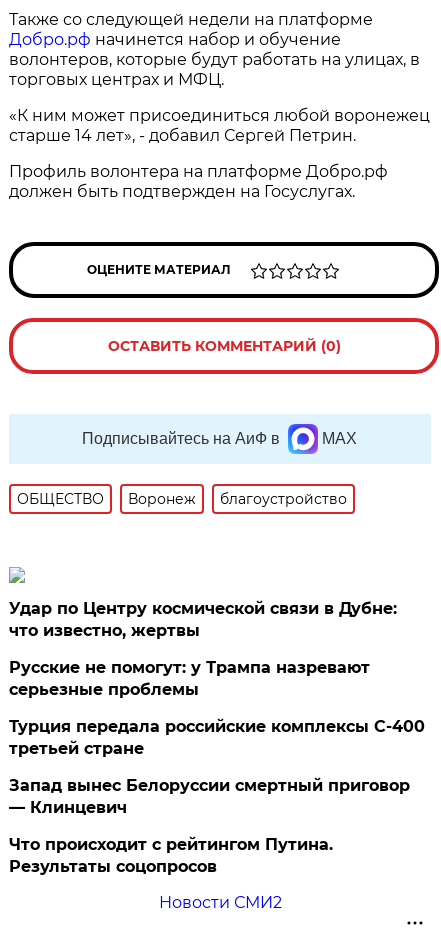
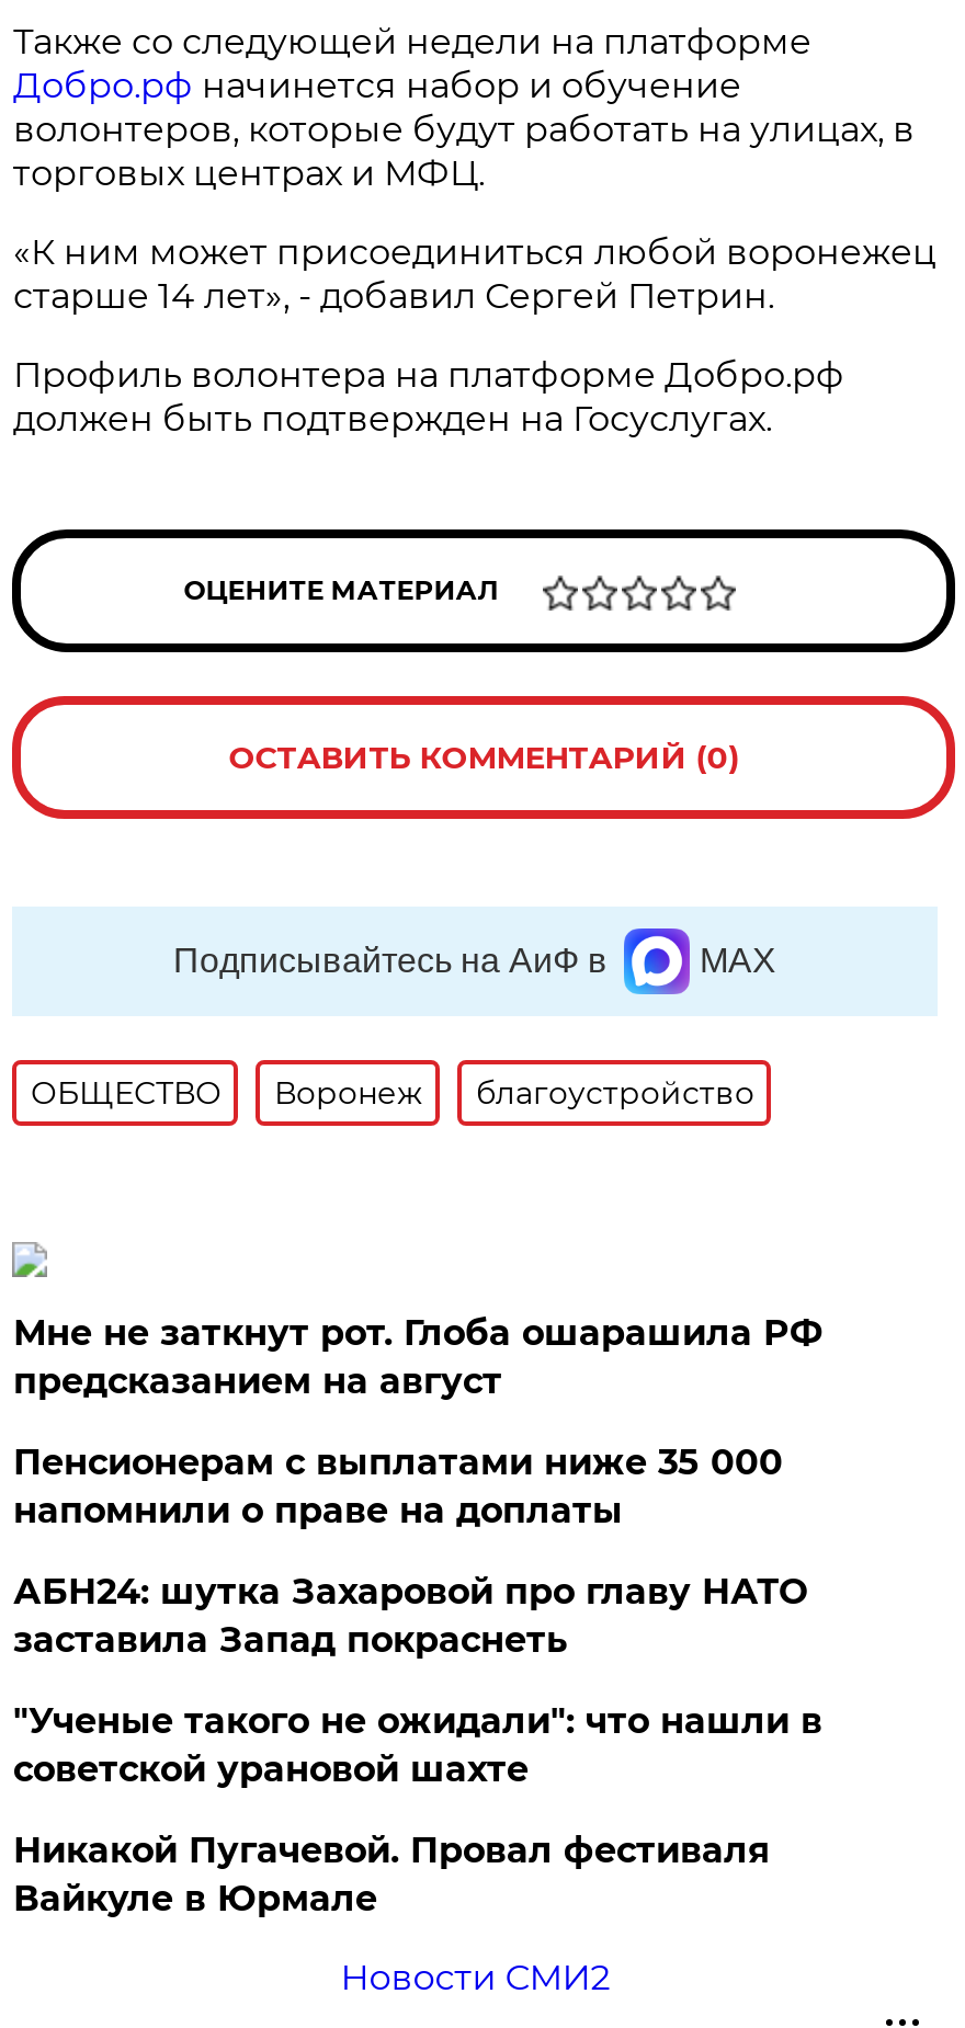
- Удар по Центру космической связи в Дубне:
- что известно, жертвы
+ Мне не заткнут рот. Глоба ошарашила РФ
+ предсказанием на август

- Русские не помогут: у Трампа назревают
- серьезные проблемы
+ Пенсионерам с выплатами ниже 35 000
+ напомнили о праве на доплаты

- Турция передала российские комплексы С-400
- третьей стране
+ АБН24: шутка Захаровой про главу НАТО
+ заставила Запад покраснеть

- Запад вынес Белоруссии смертный приговор
- — Клинцевич
+ "Ученые такого не ожидали": что нашли в
+ советской урановой шахте

- Что происходит с рейтингом Путина.
- Результаты соцопросов
+ Никакой Пугачевой. Провал фестиваля
+ Вайкуле в Юрмале
